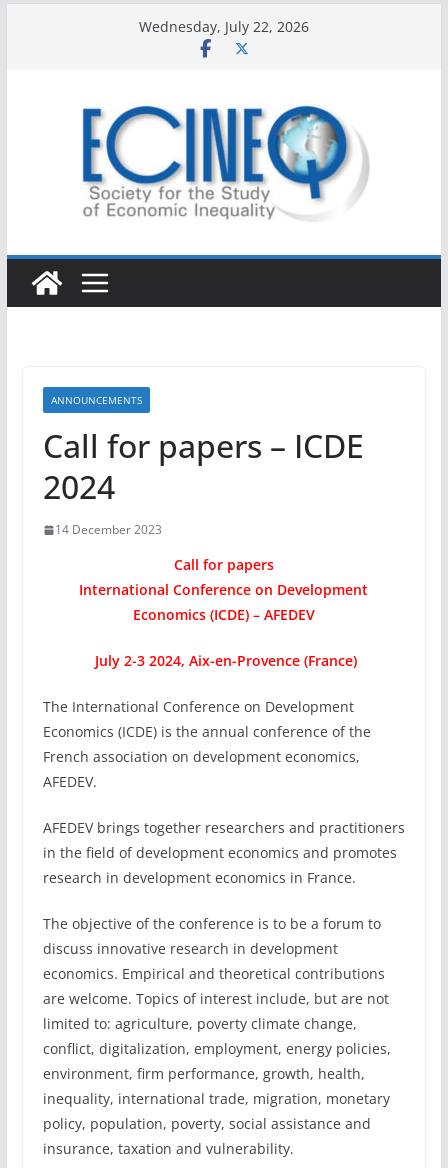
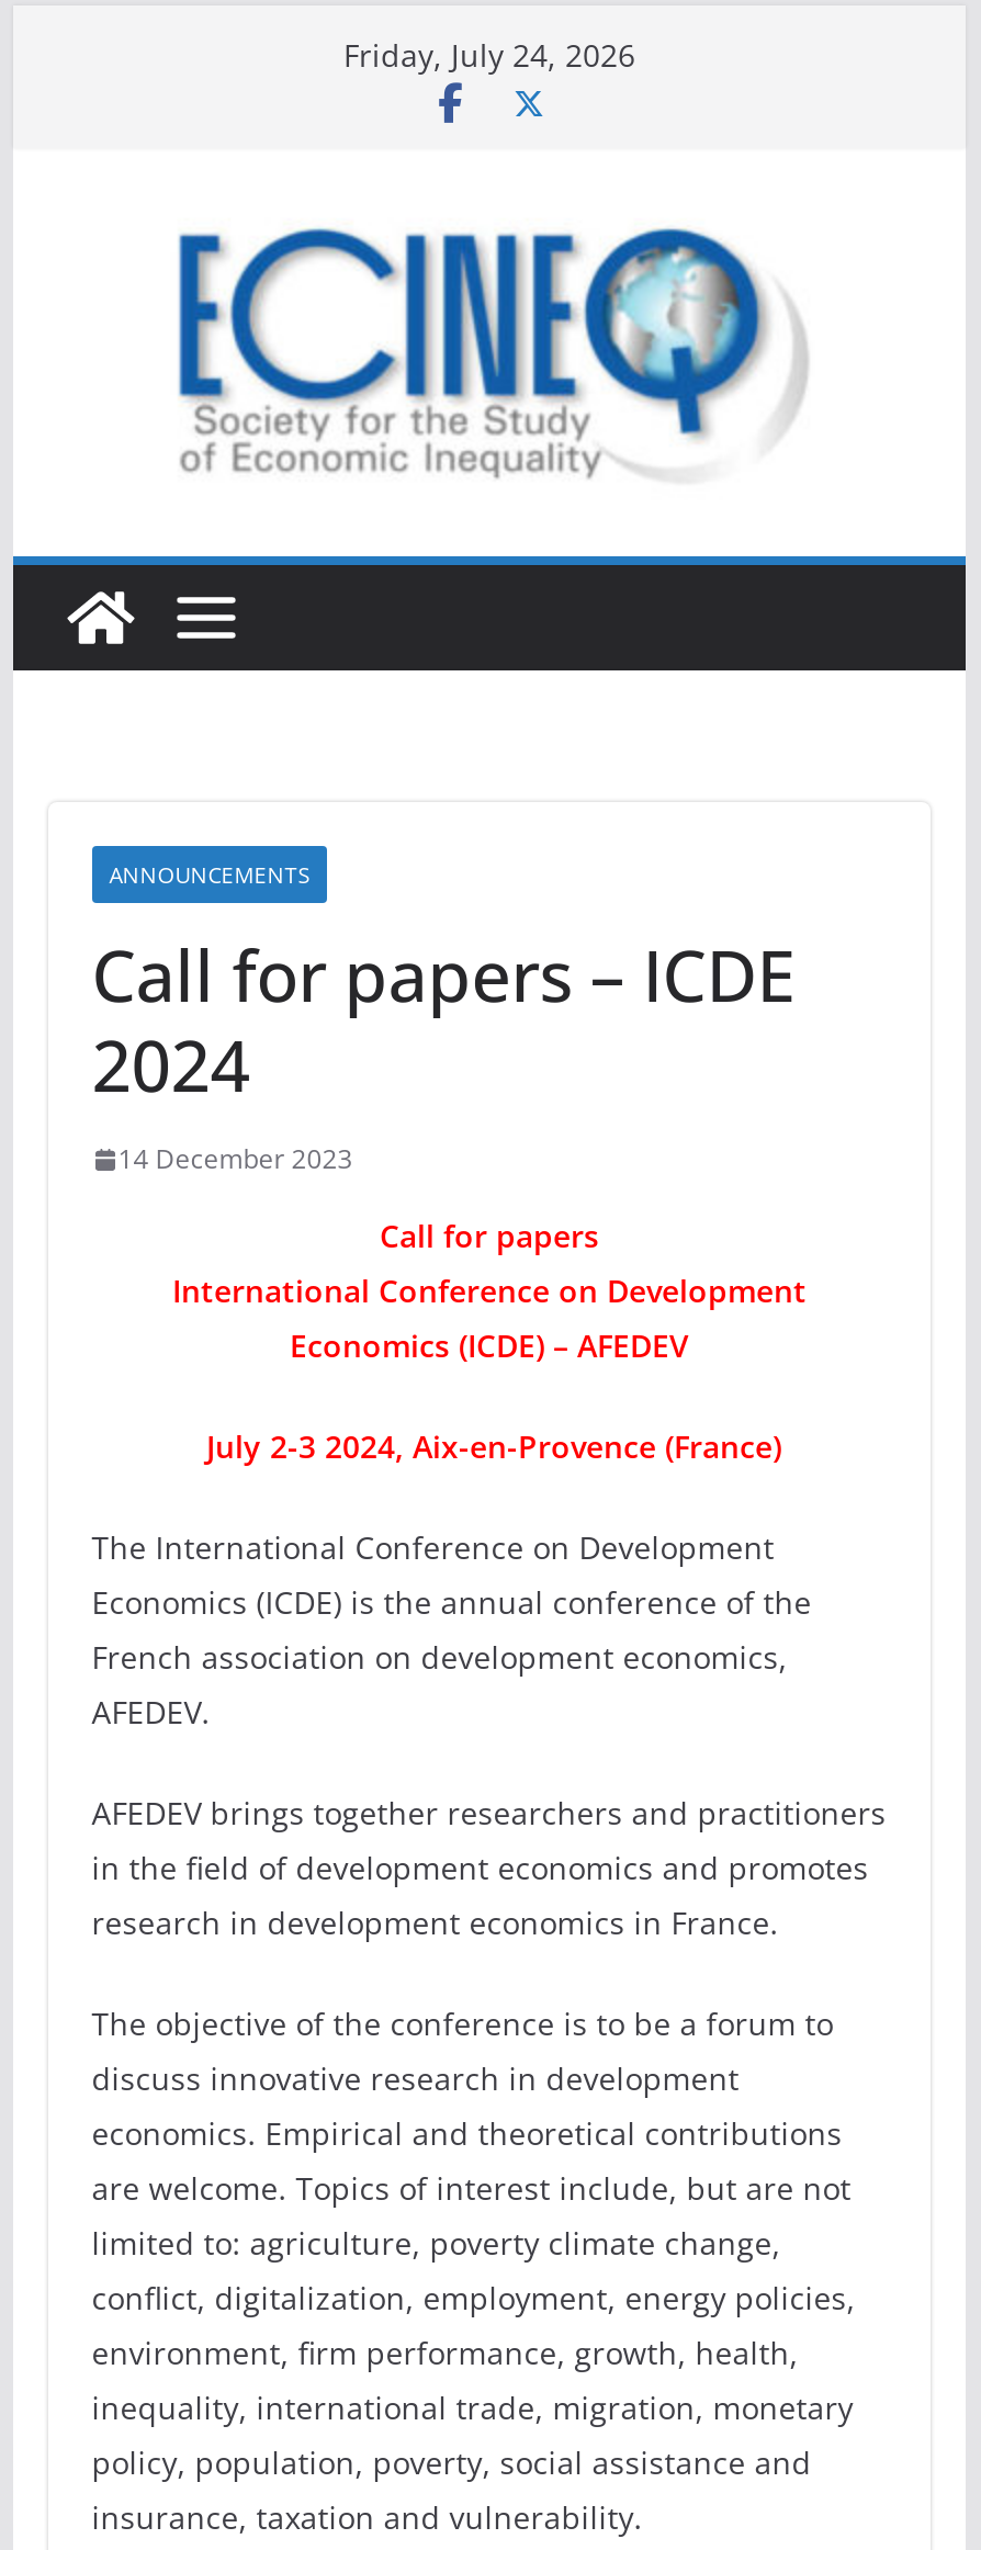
- Wednesday, July 22, 2026
+ Friday, July 24, 2026
